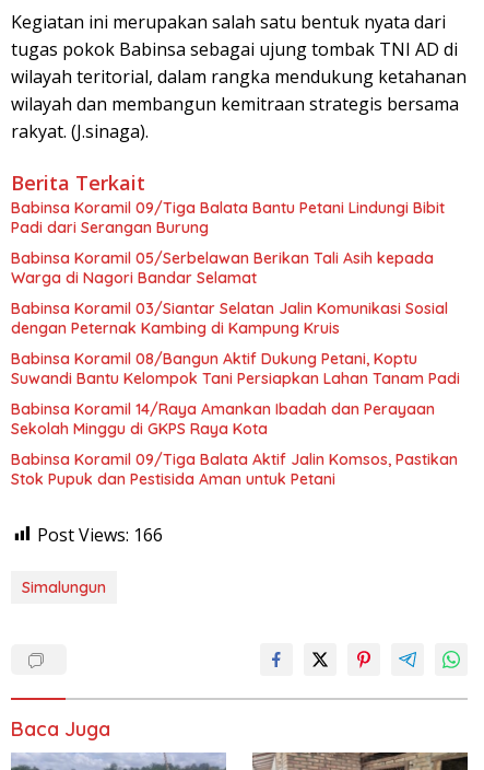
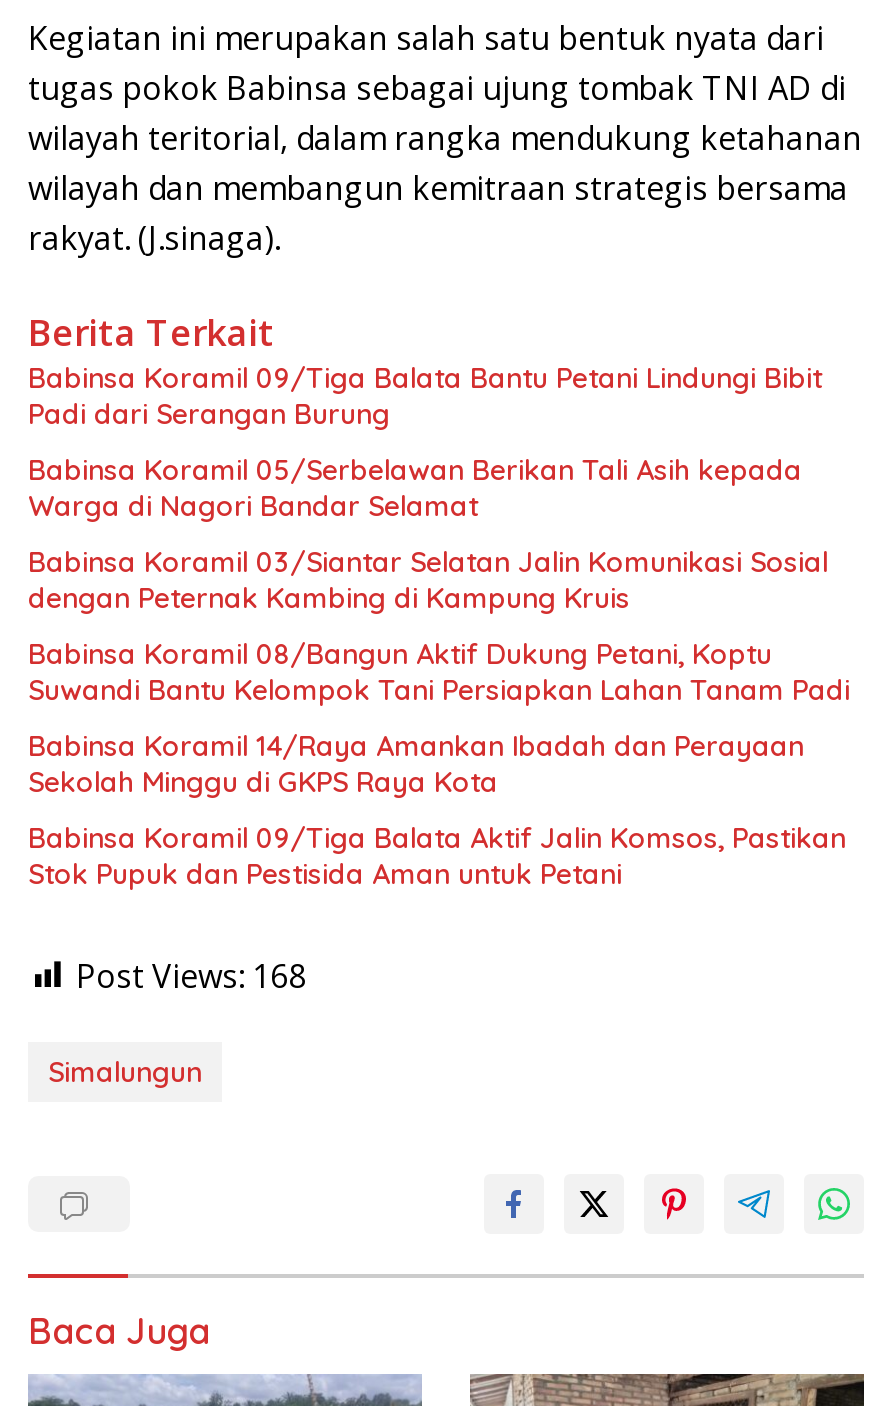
- Post Views: 166
+ Post Views: 168
